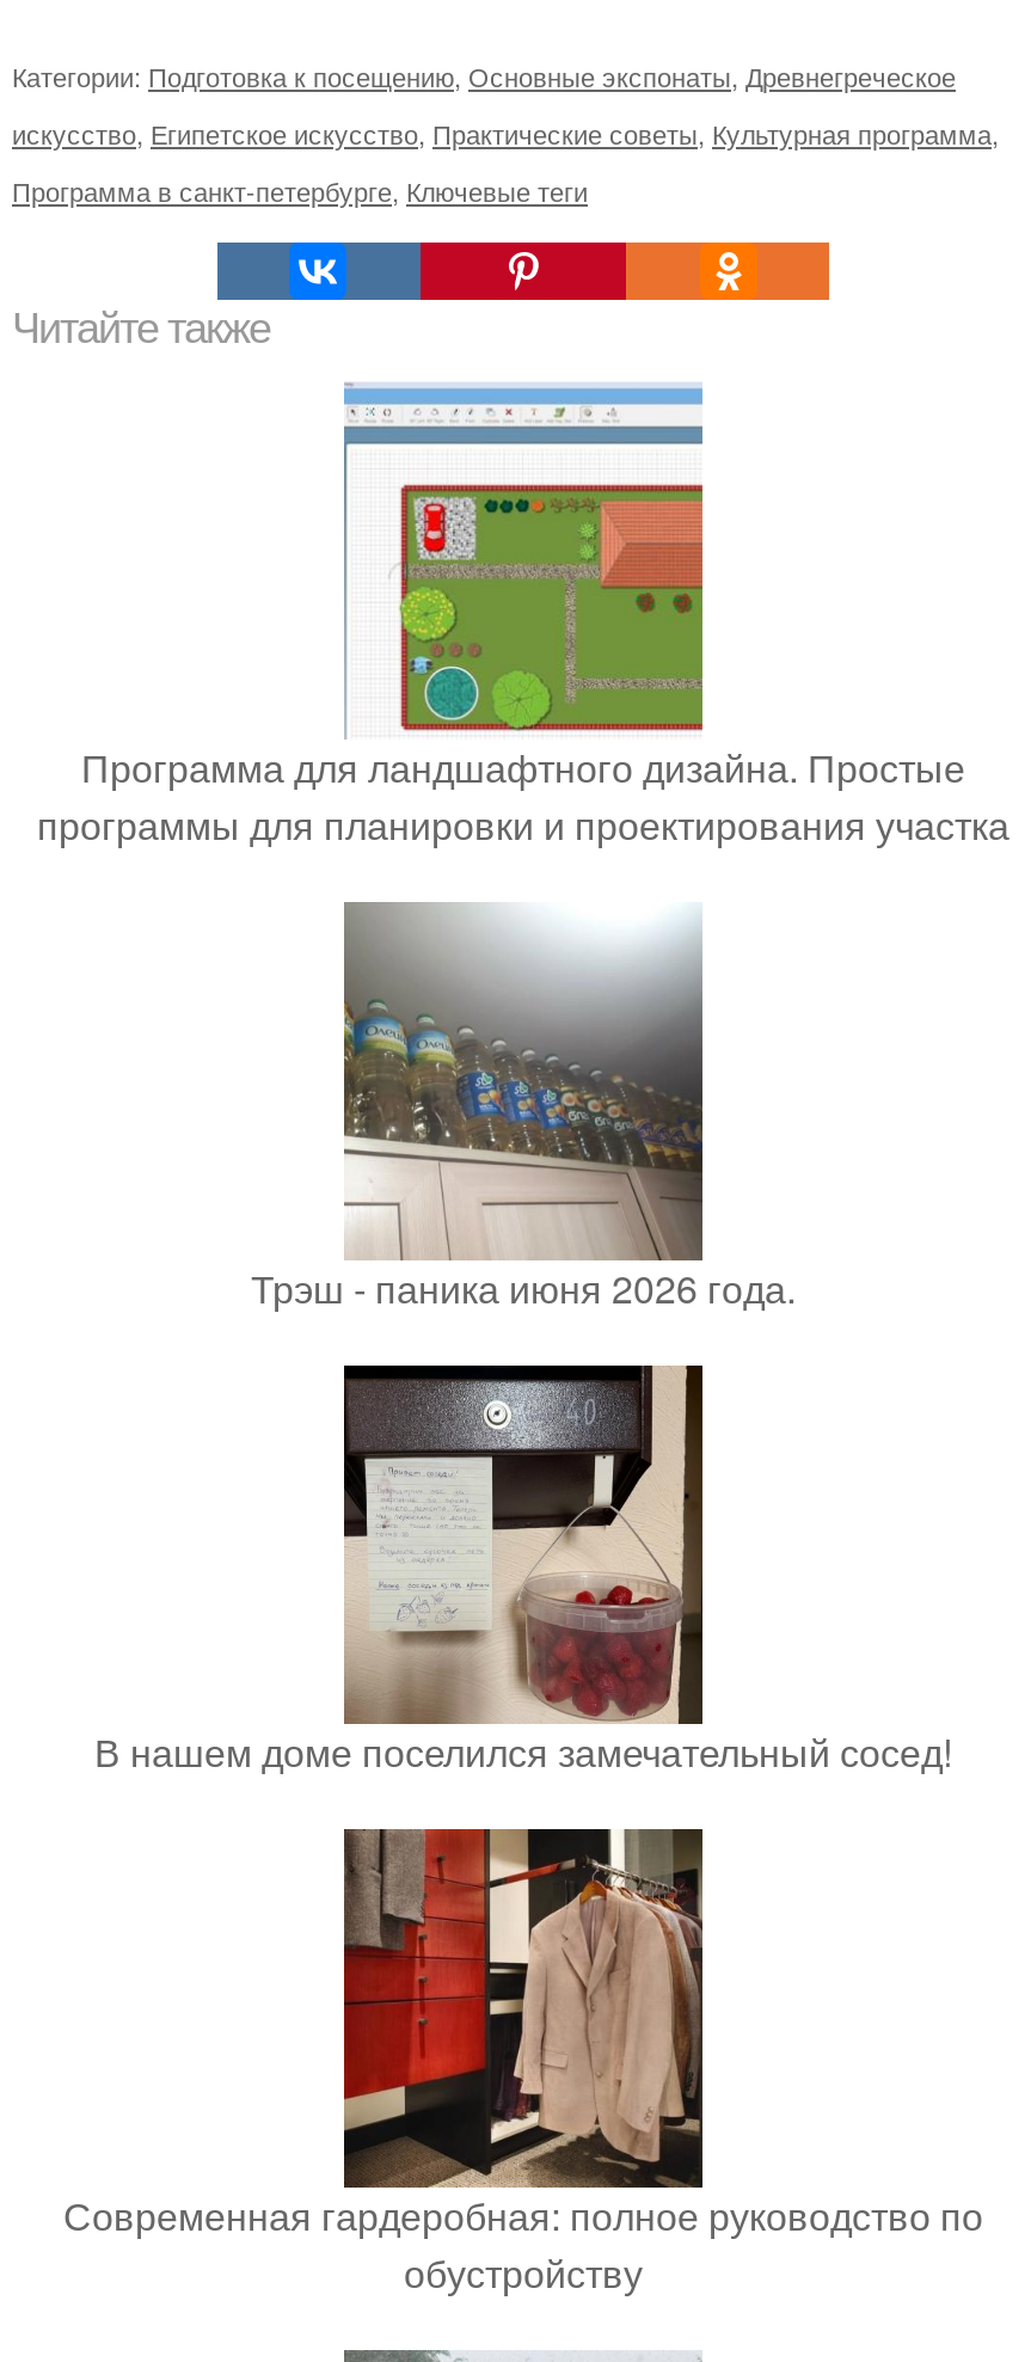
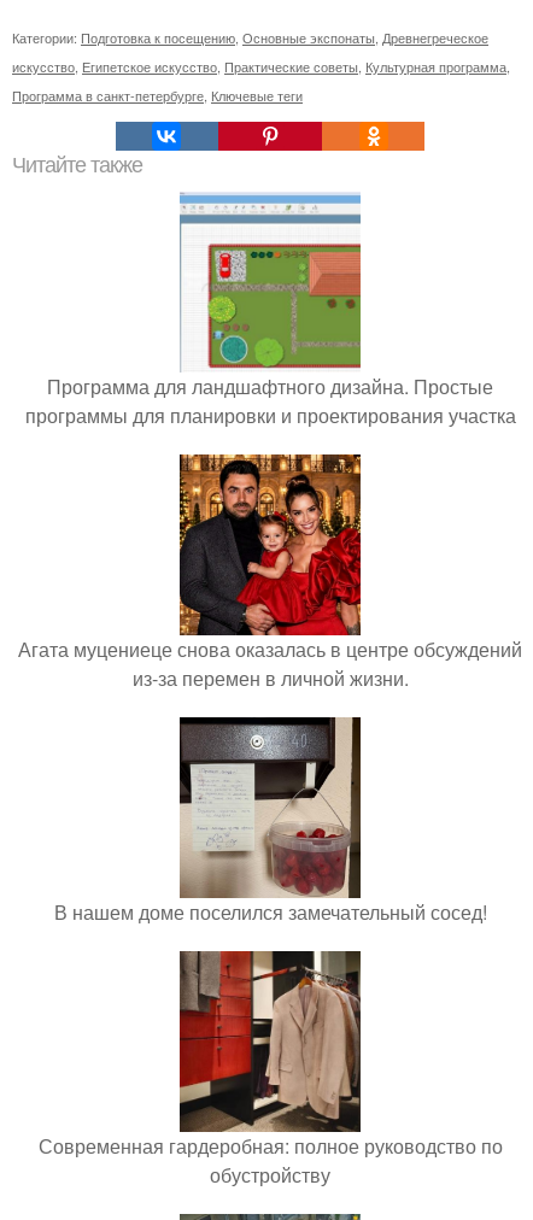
- [image]
- Трэш - паника июня 2026 года.
+ [image]
+ Агата муцениеце снова оказалась в центре обсуждений
+ из-за перемен в личной жизни.
